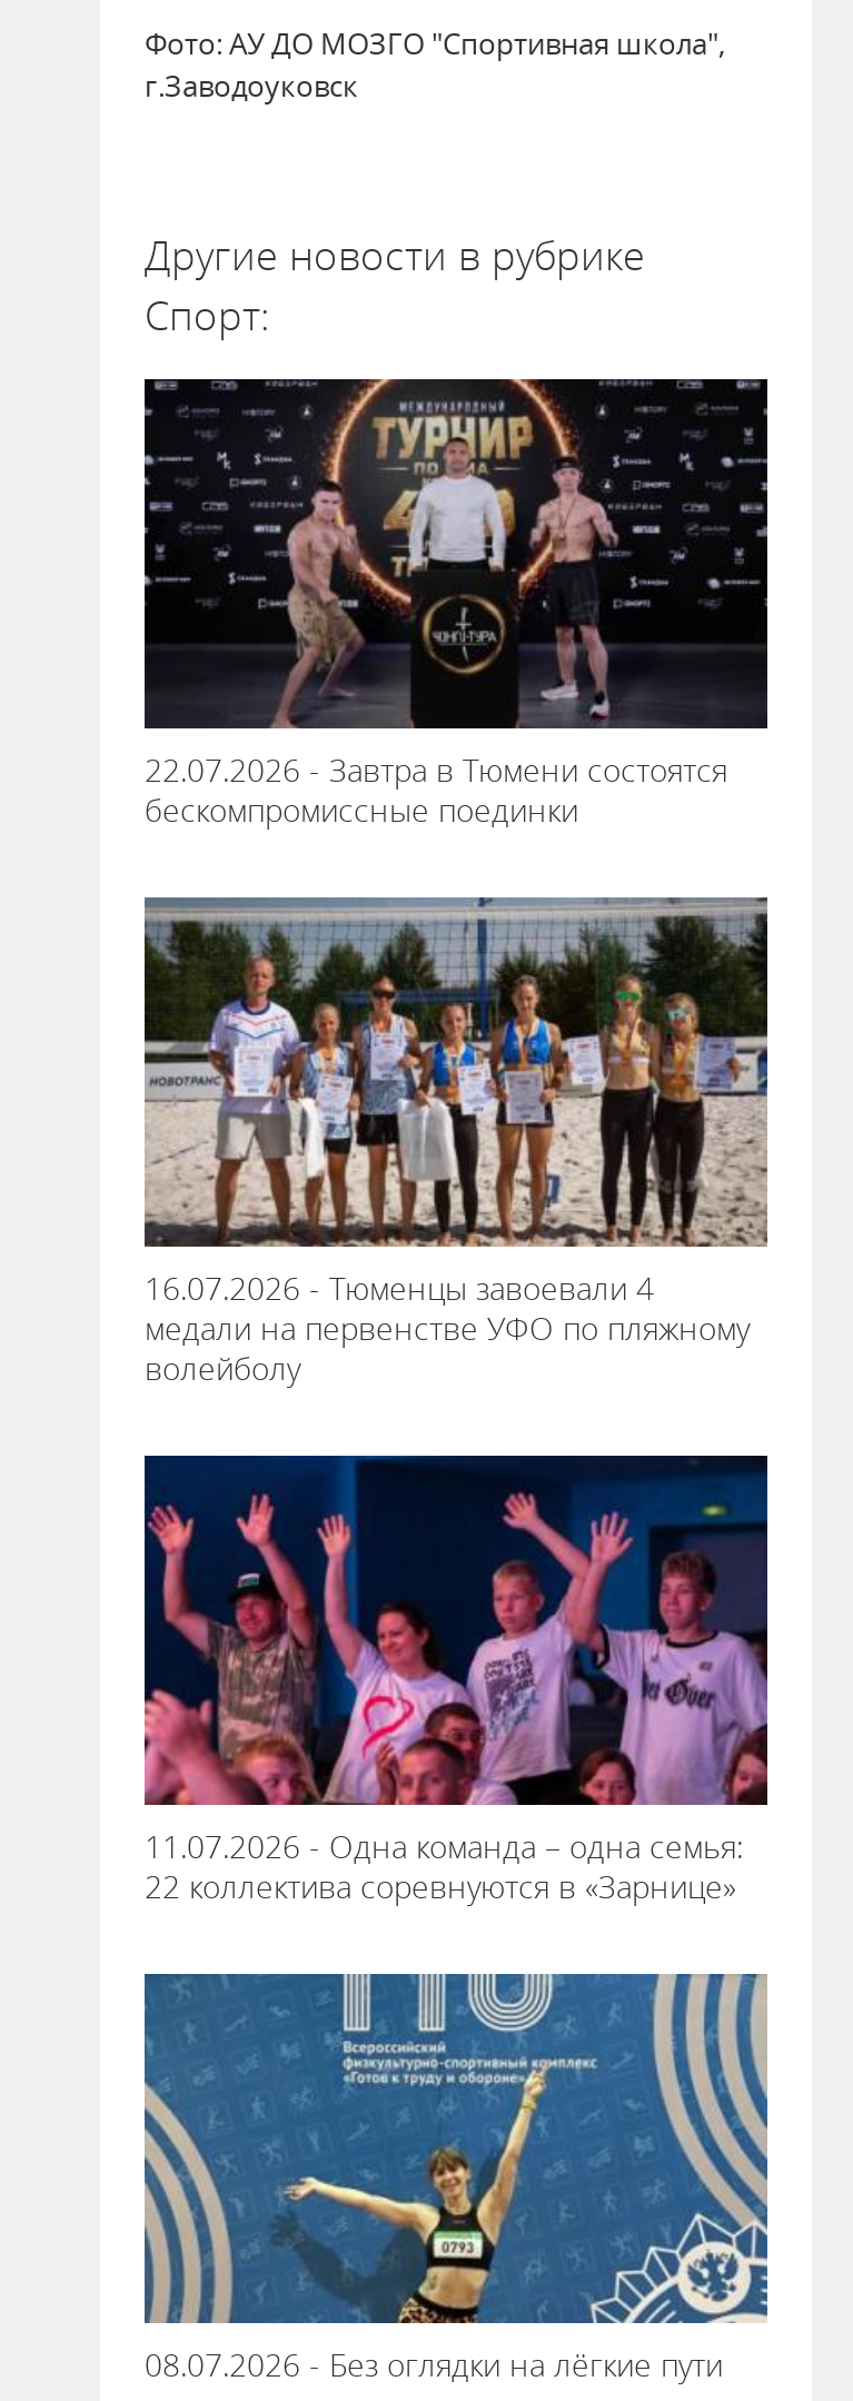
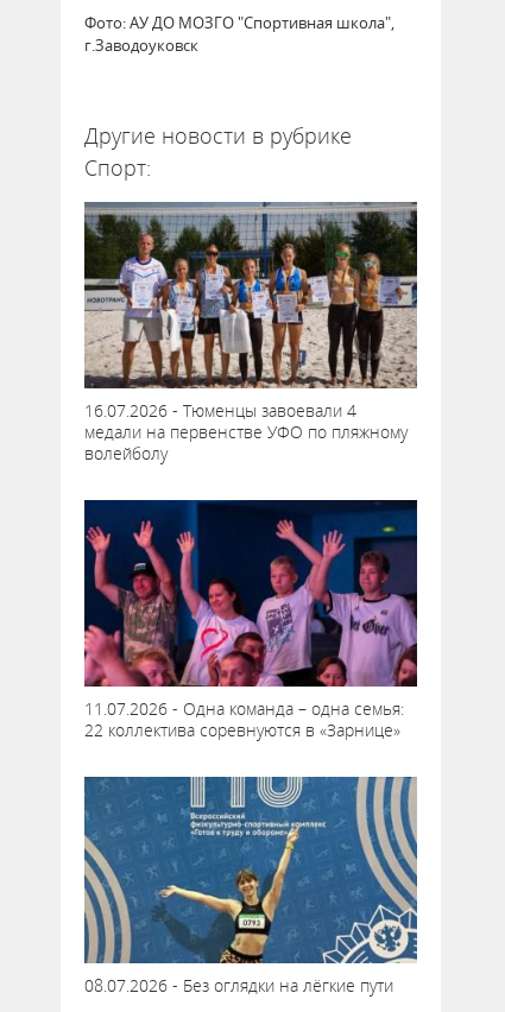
- [image]
- 22.07.2026 - Завтра в Тюмени состоятся
- бескомпромиссные поединки
